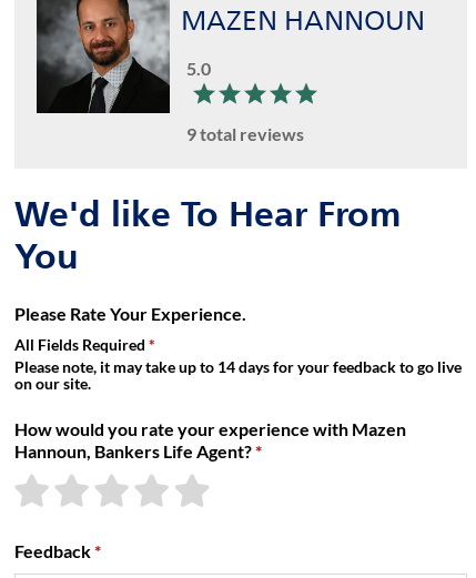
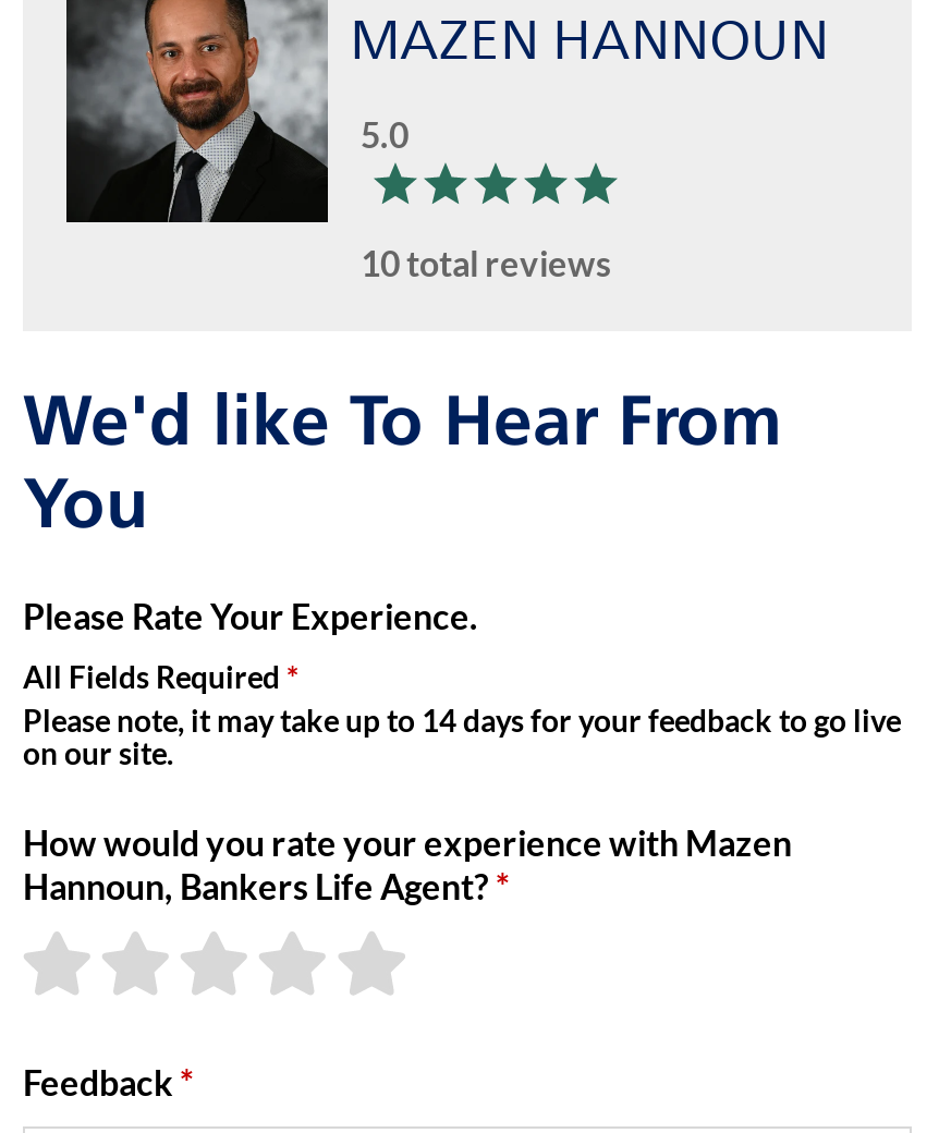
- 9 total reviews
+ 10 total reviews
